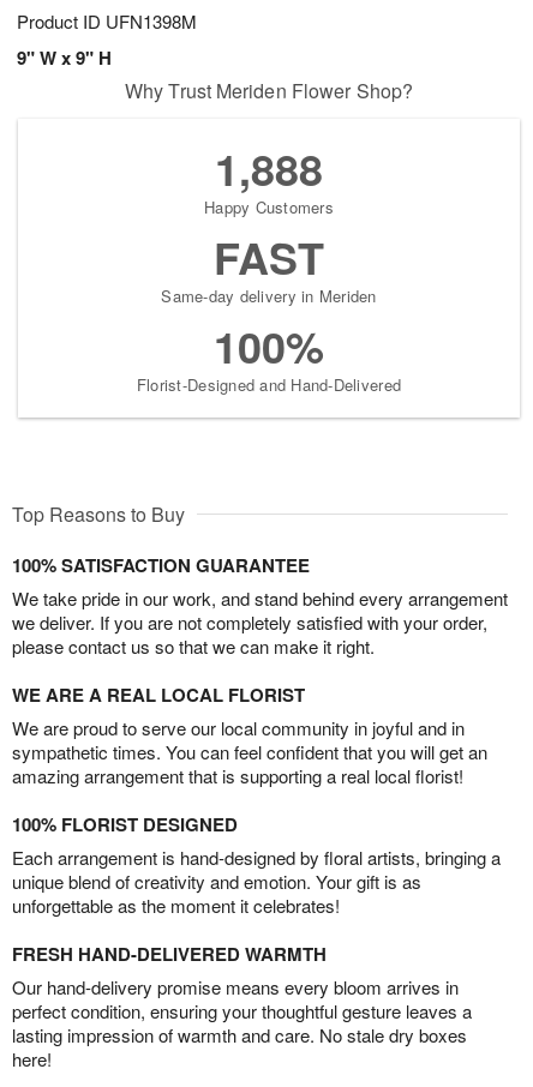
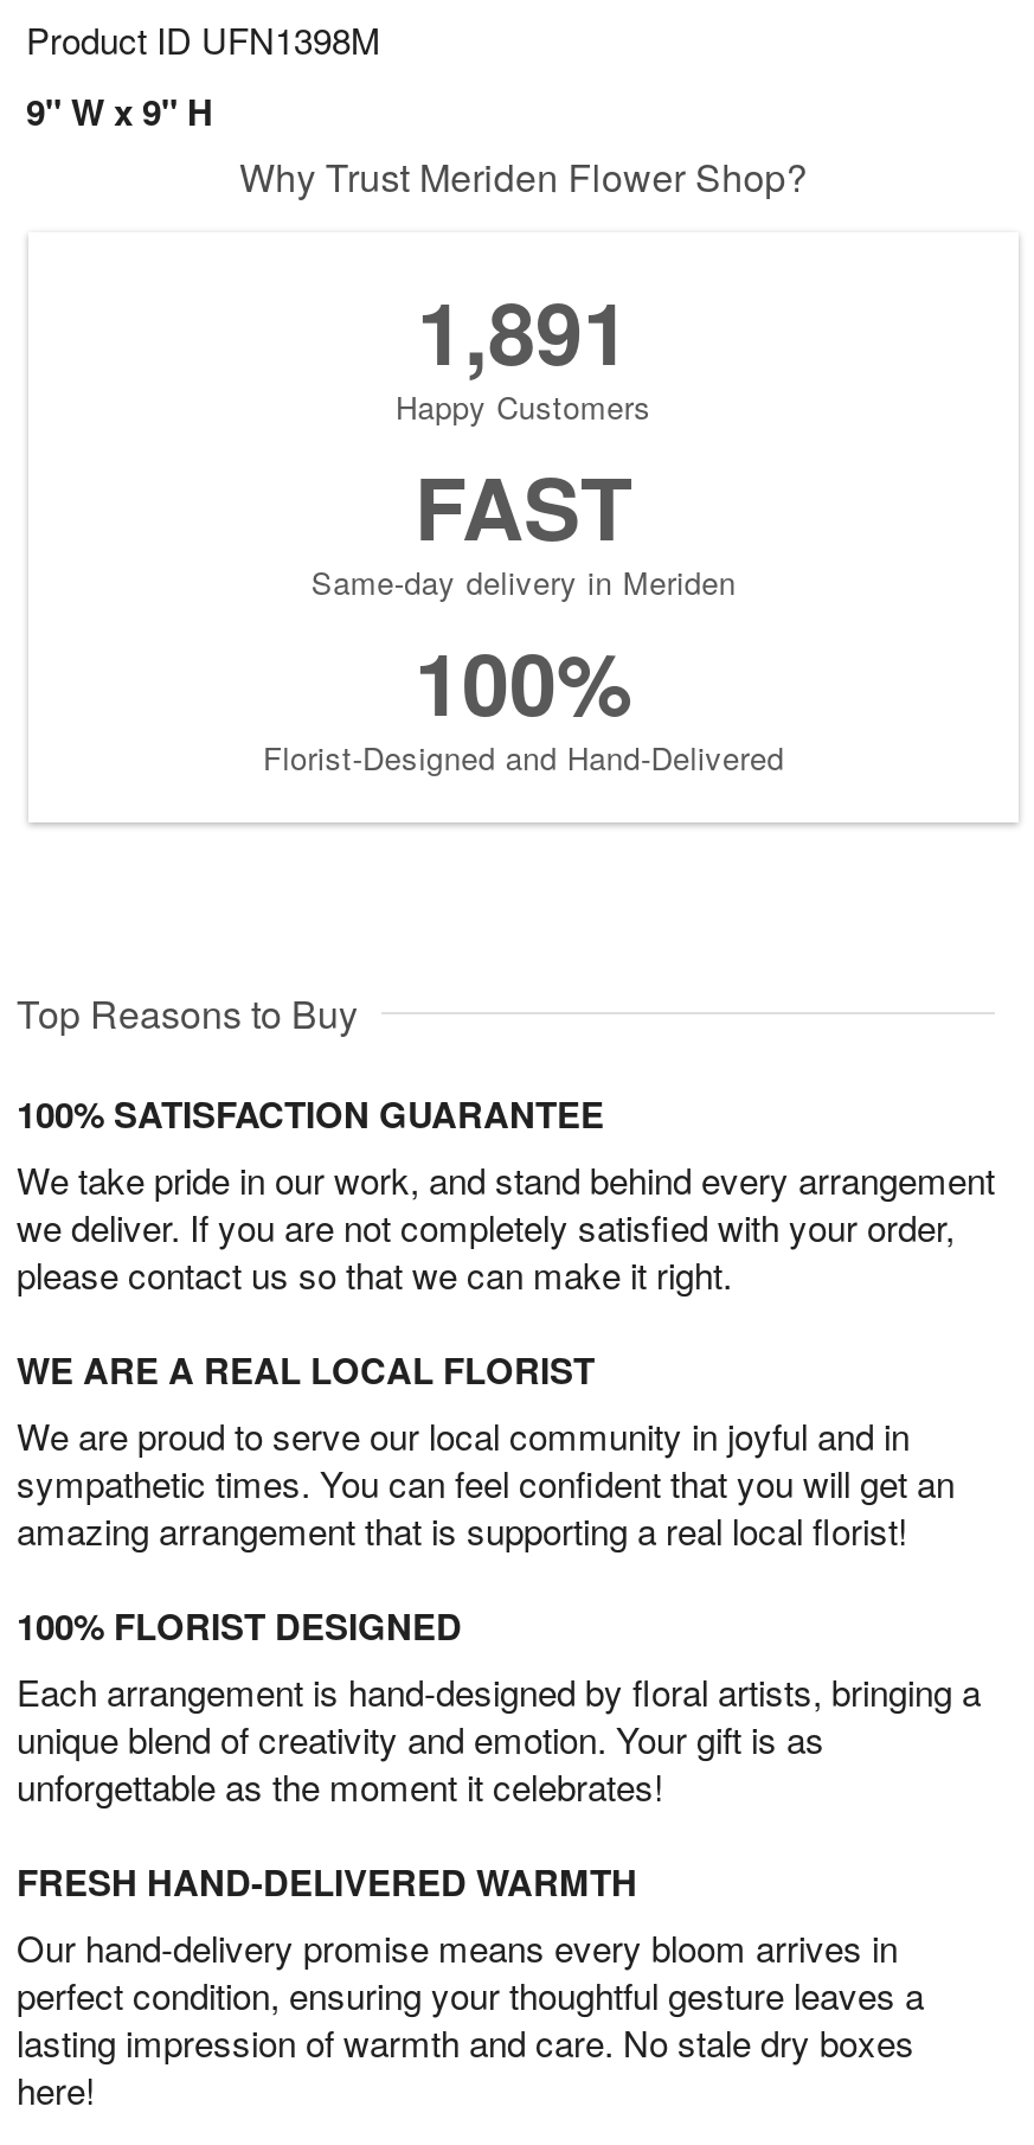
- 1,888
+ 1,891
